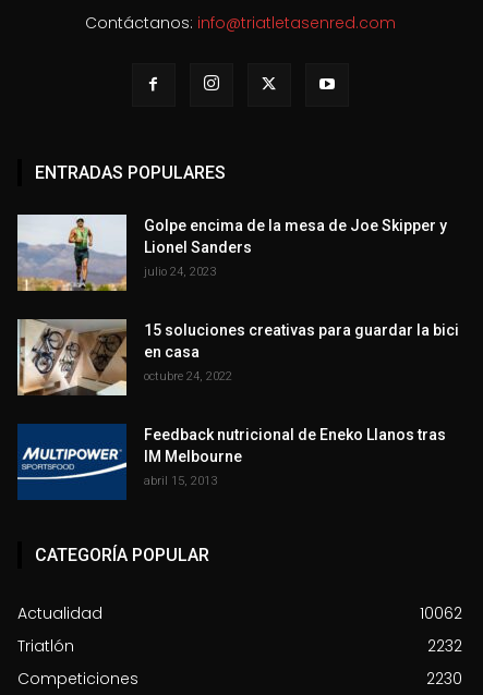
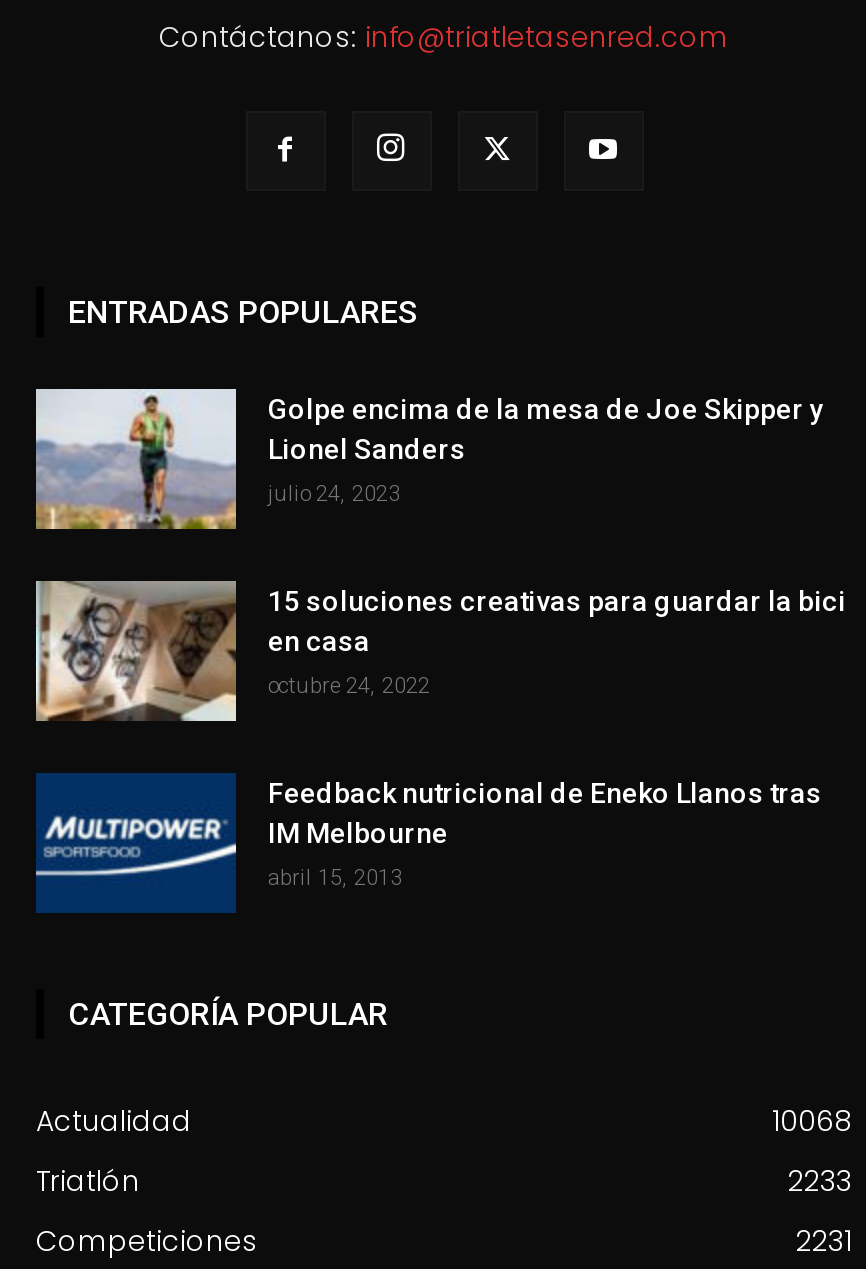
- 10062
+ 10068

- 2232
+ 2233

- 2230
+ 2231
